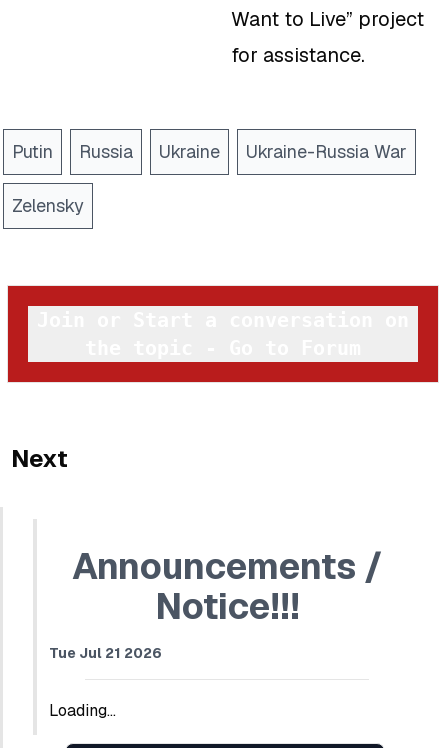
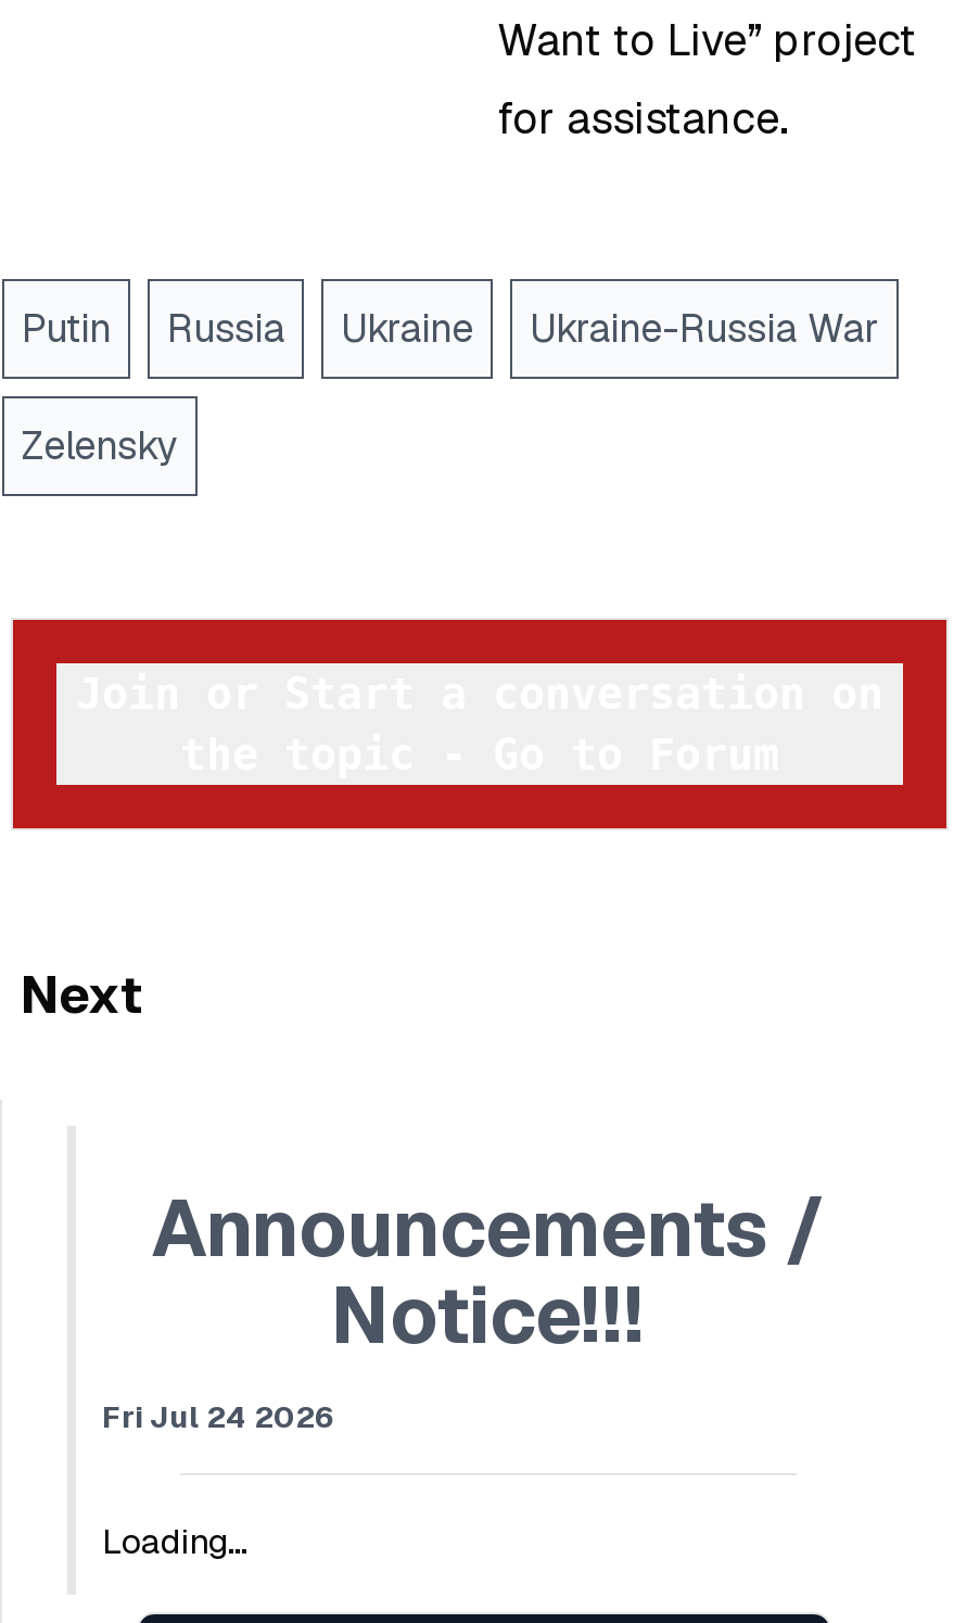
- Tue Jul 21 2026
+ Fri Jul 24 2026
